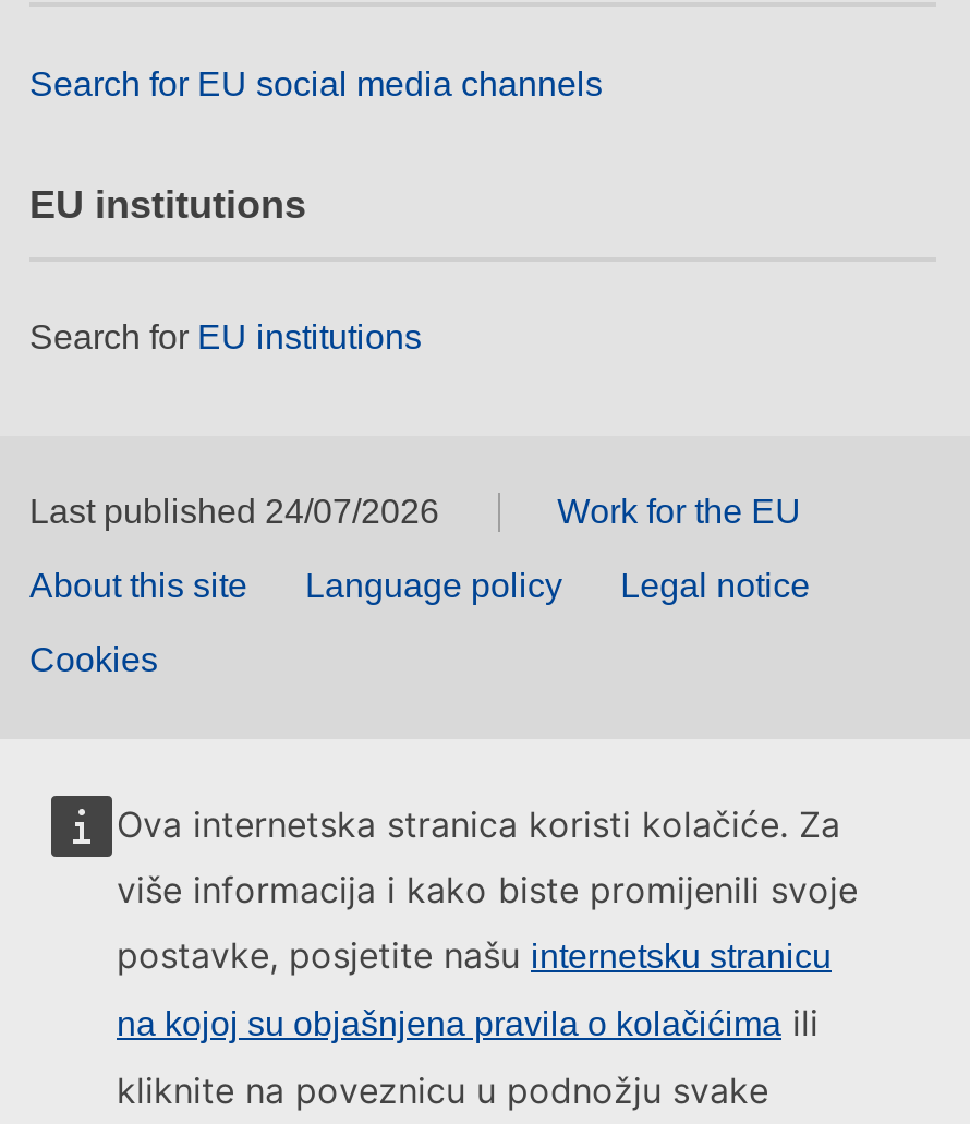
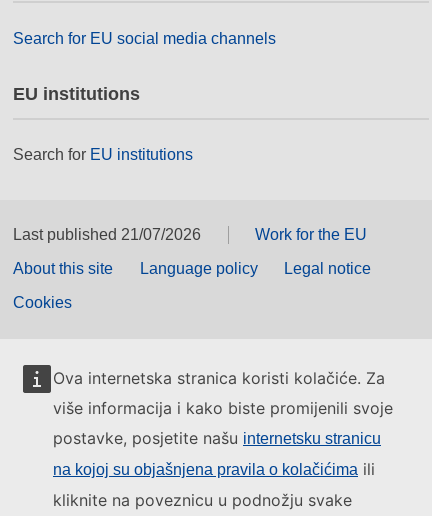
- Last published 24/07/2026
+ Last published 21/07/2026
